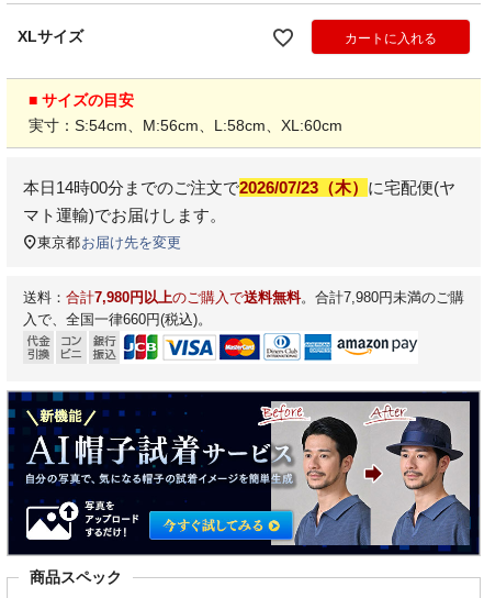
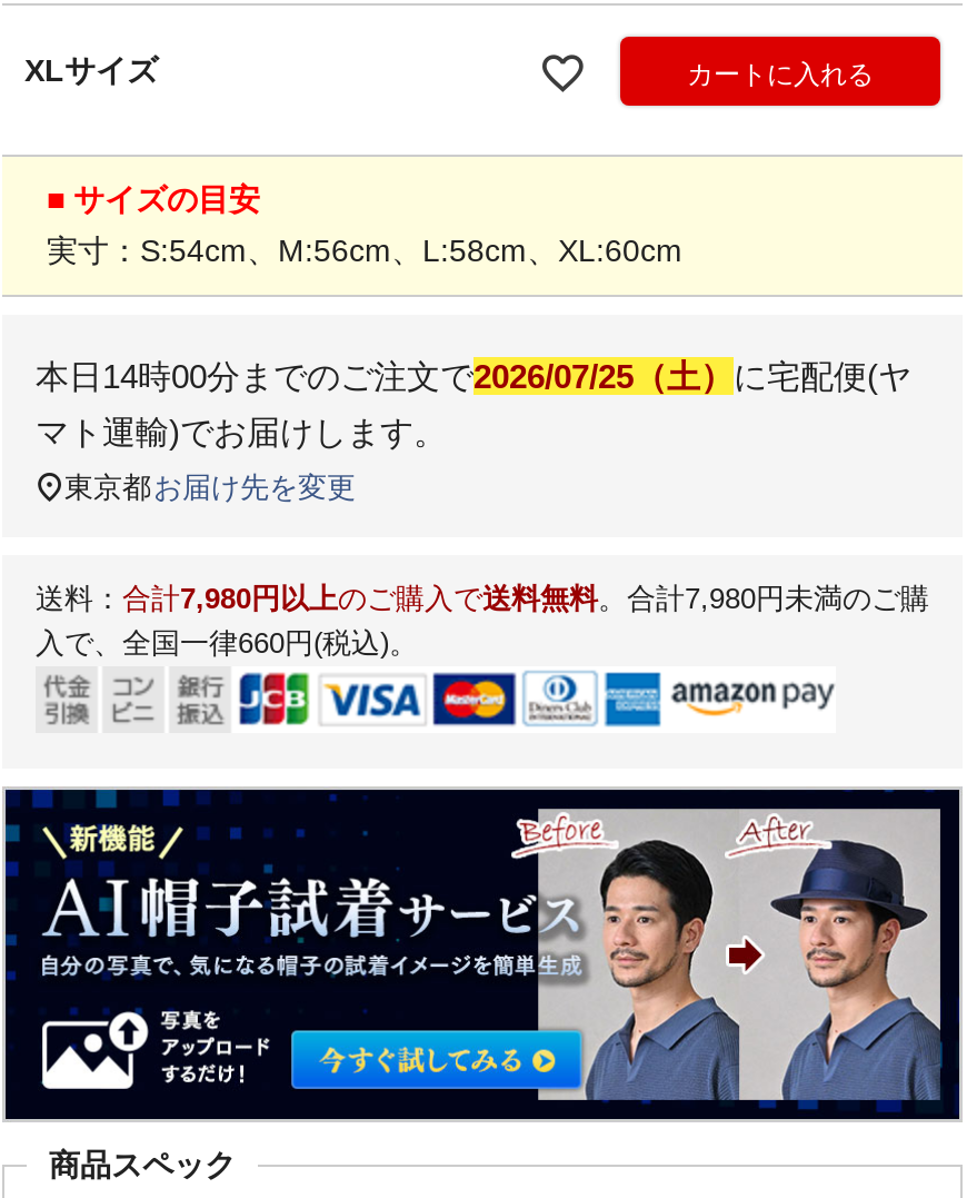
- 本日14時00分までのご注文で2026/07/23（木）に宅配便(ヤ
+ 本日14時00分までのご注文で2026/07/25（土）に宅配便(ヤ
